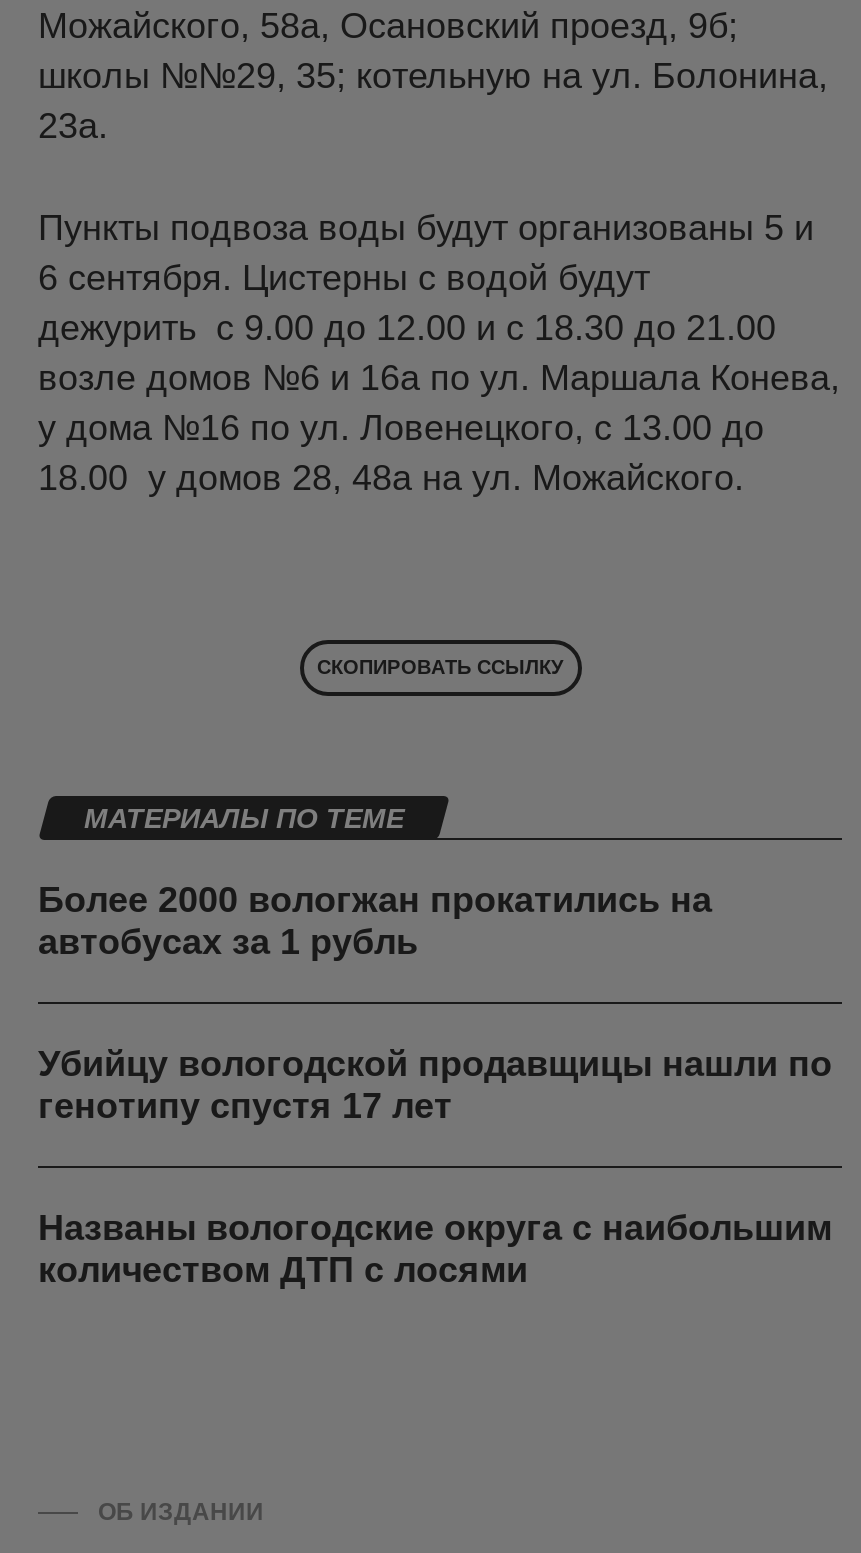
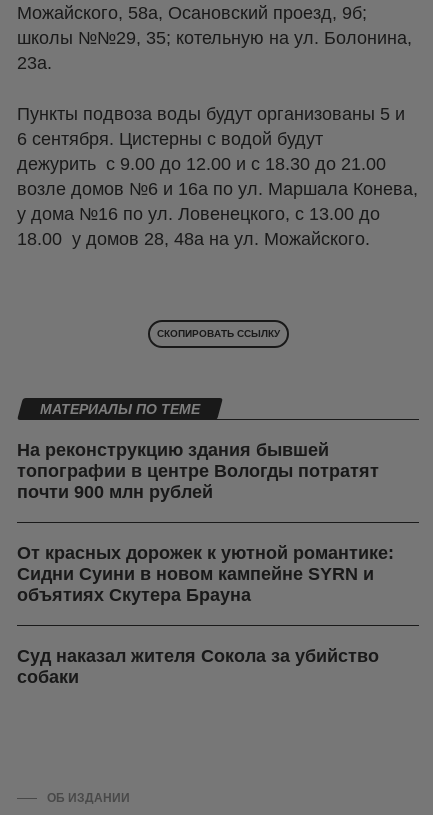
- Более 2000 вологжан прокатились на
- автобусах за 1 рубль
+ На реконструкцию здания бывшей
+ топографии в центре Вологды потратят
+ почти 900 млн рублей

- Убийцу вологодской продавщицы нашли по
- генотипу спустя 17 лет
+ От красных дорожек к уютной романтике:
+ Сидни Суини в новом кампейне SYRN и
+ объятиях Скутера Брауна

- Названы вологодские округа с наибольшим
- количеством ДТП с лосями
+ Суд наказал жителя Сокола за убийство
+ собаки
